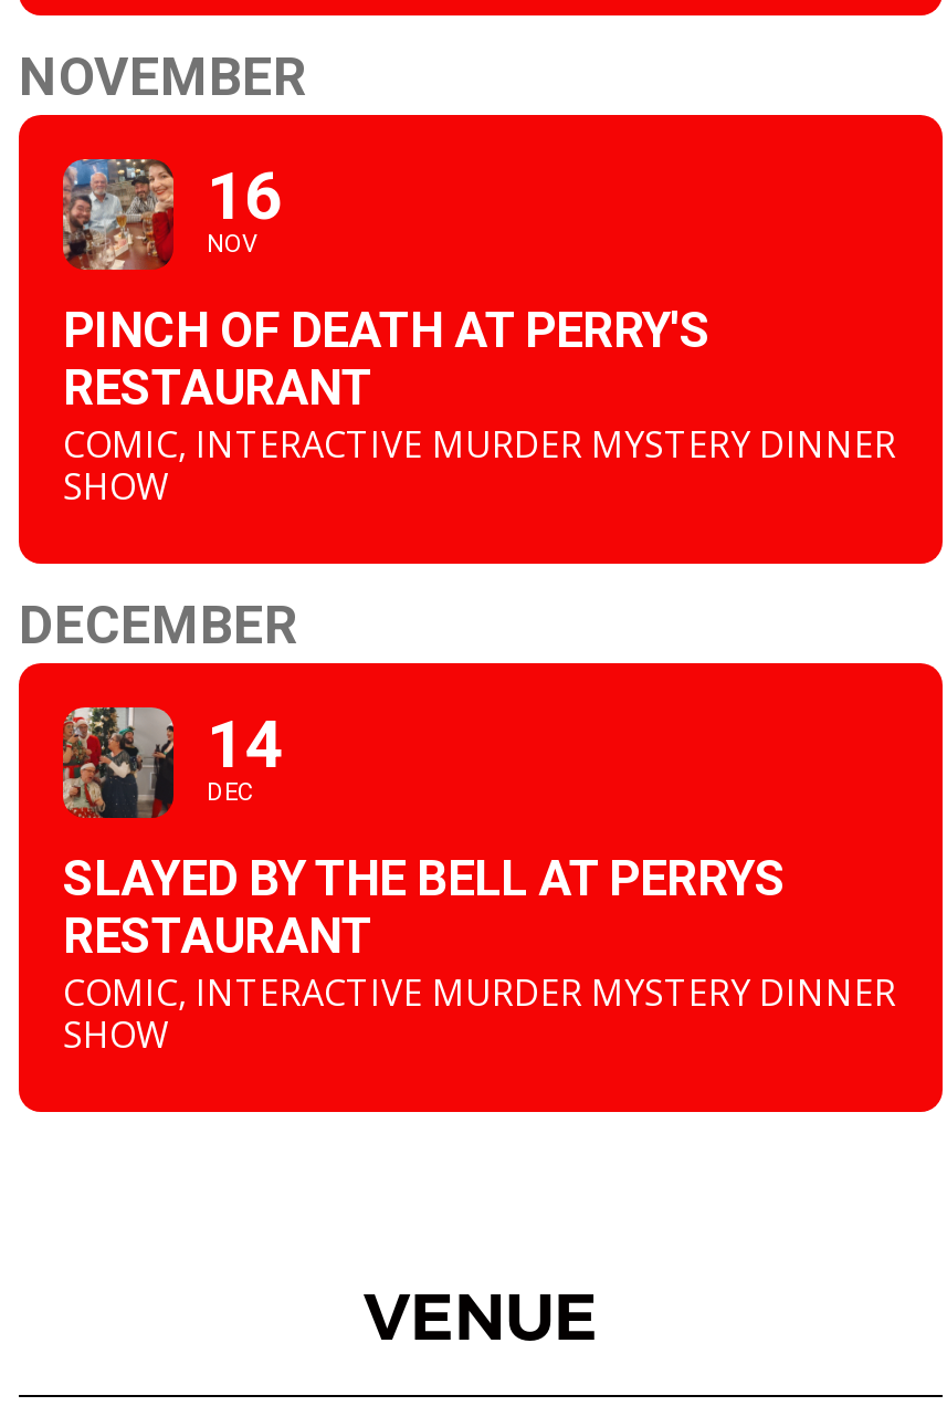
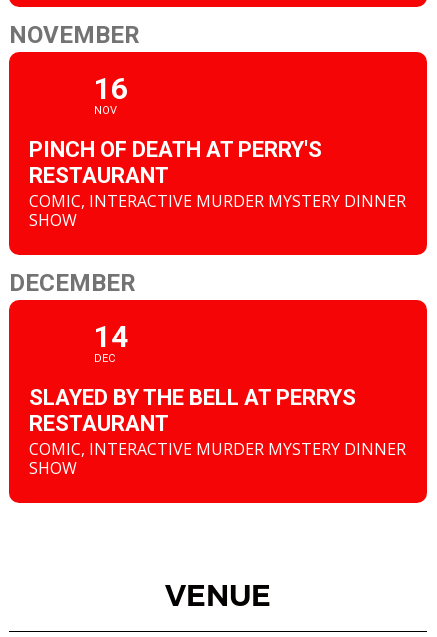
- [image]

- [image]
